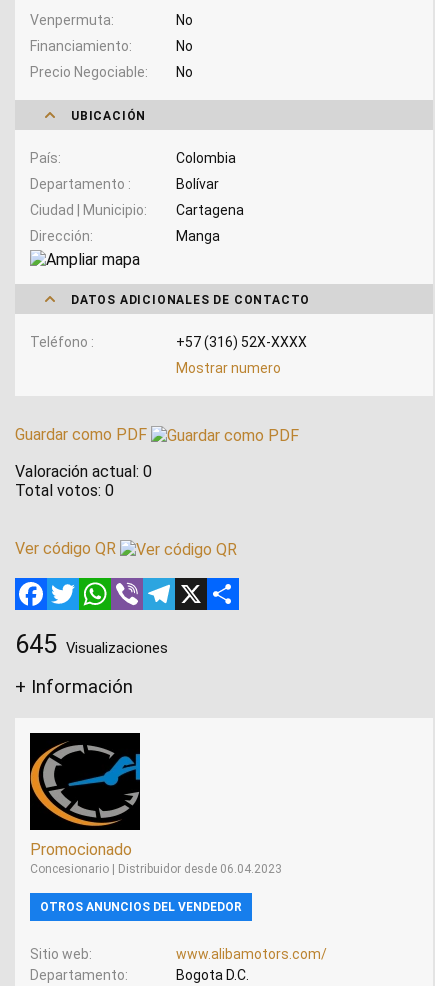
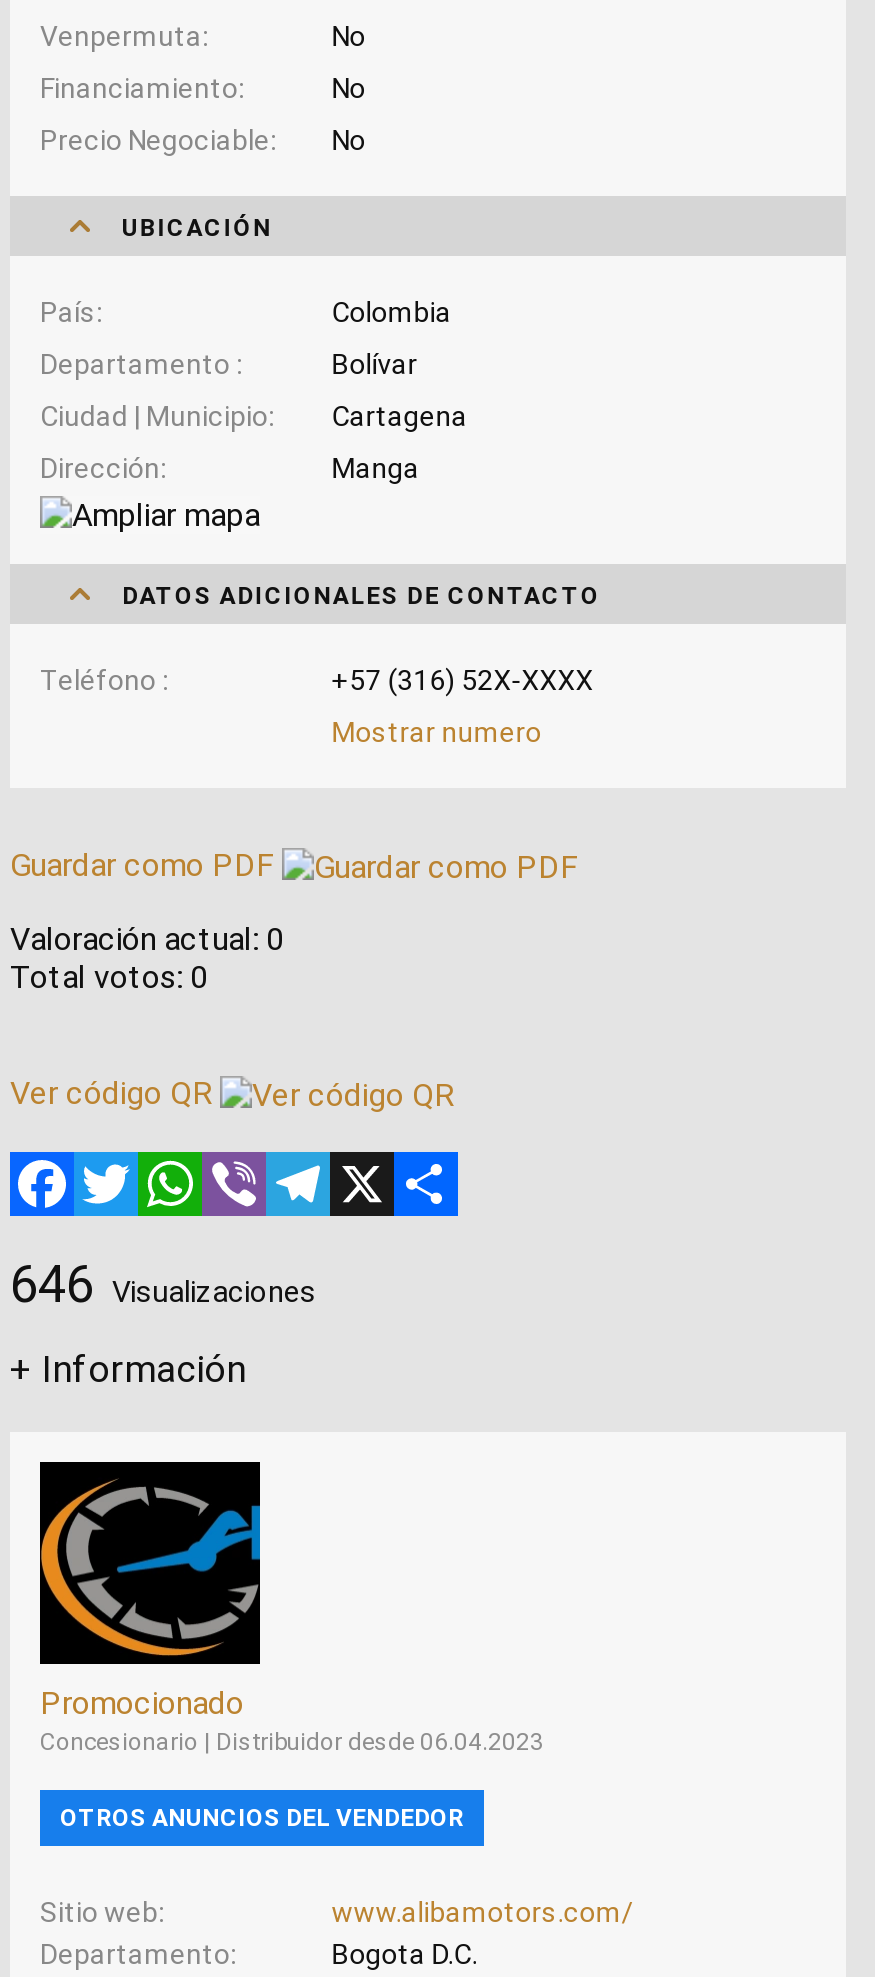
- 645 Visualizaciones
+ 646 Visualizaciones
